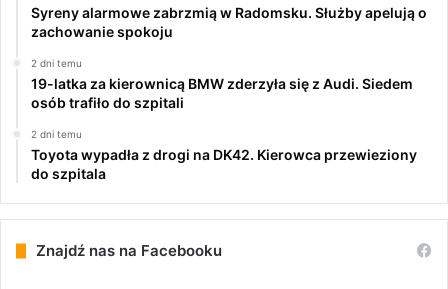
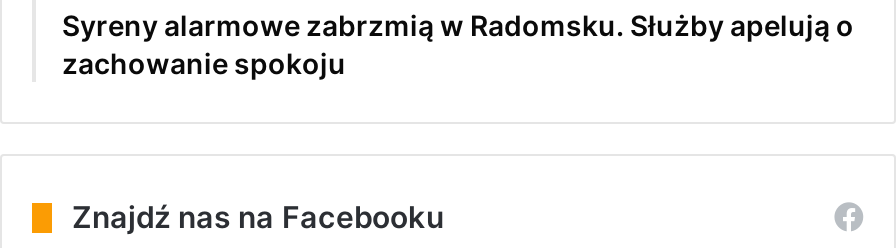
- 2 dni temu
- 19-latka za kierownicą BMW zderzyła się z Audi. Siedem
- osób trafiło do szpitali
- 2 dni temu
- Toyota wypadła z drogi na DK42. Kierowca przewieziony
- do szpitala
